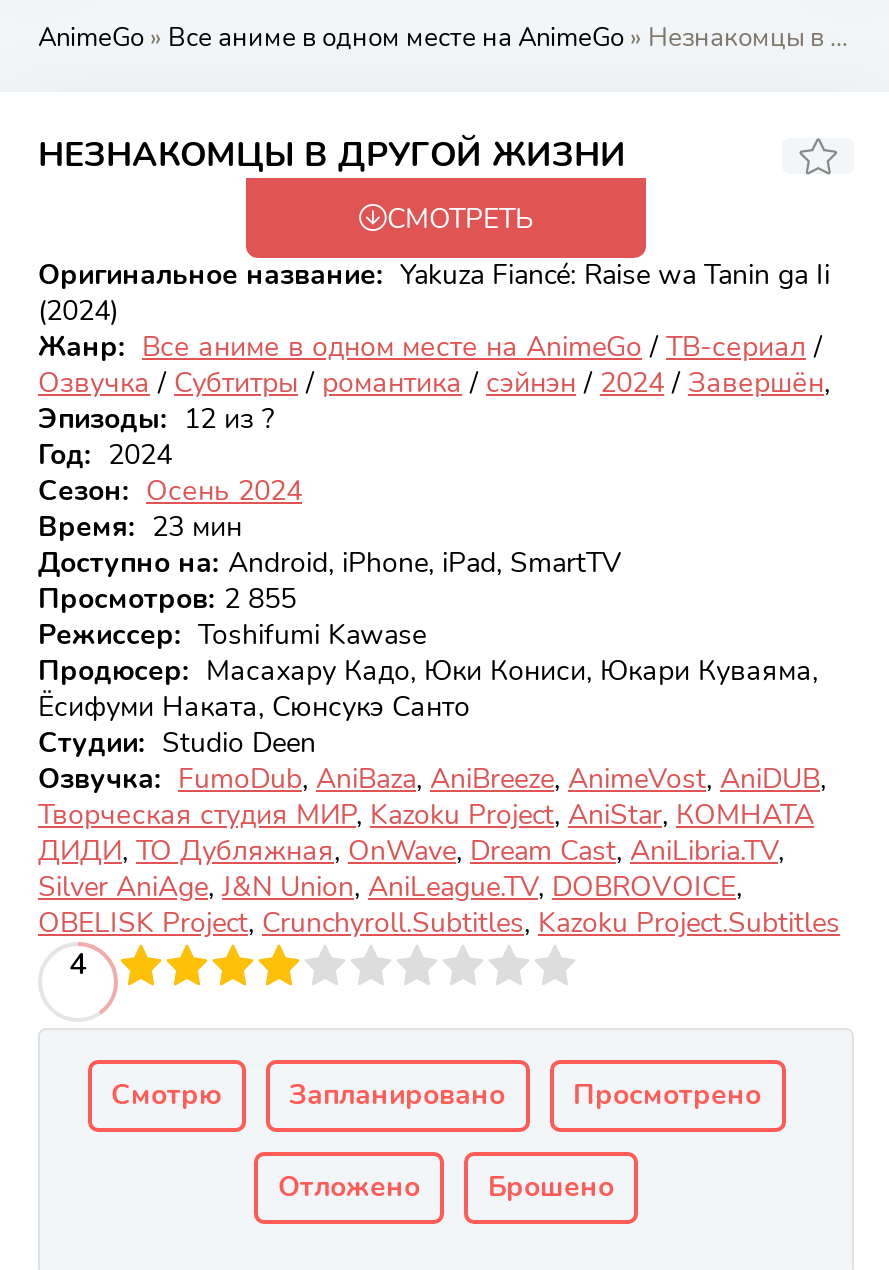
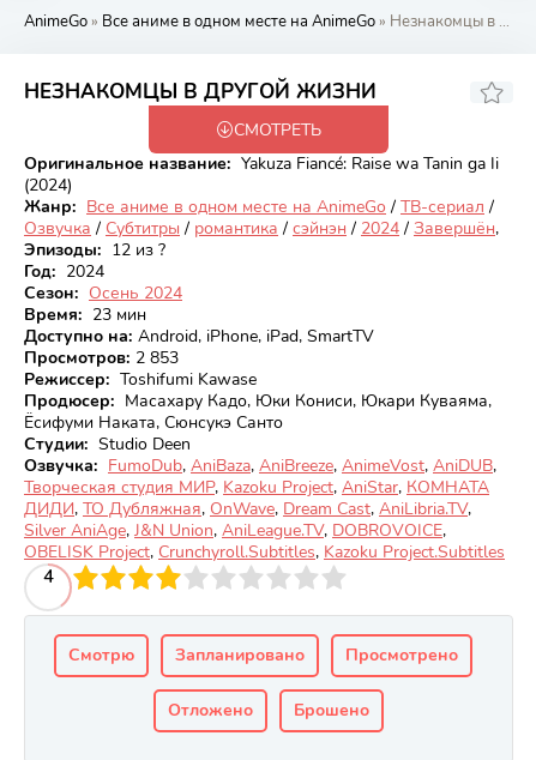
- Просмотров: 2 855
+ Просмотров: 2 853
